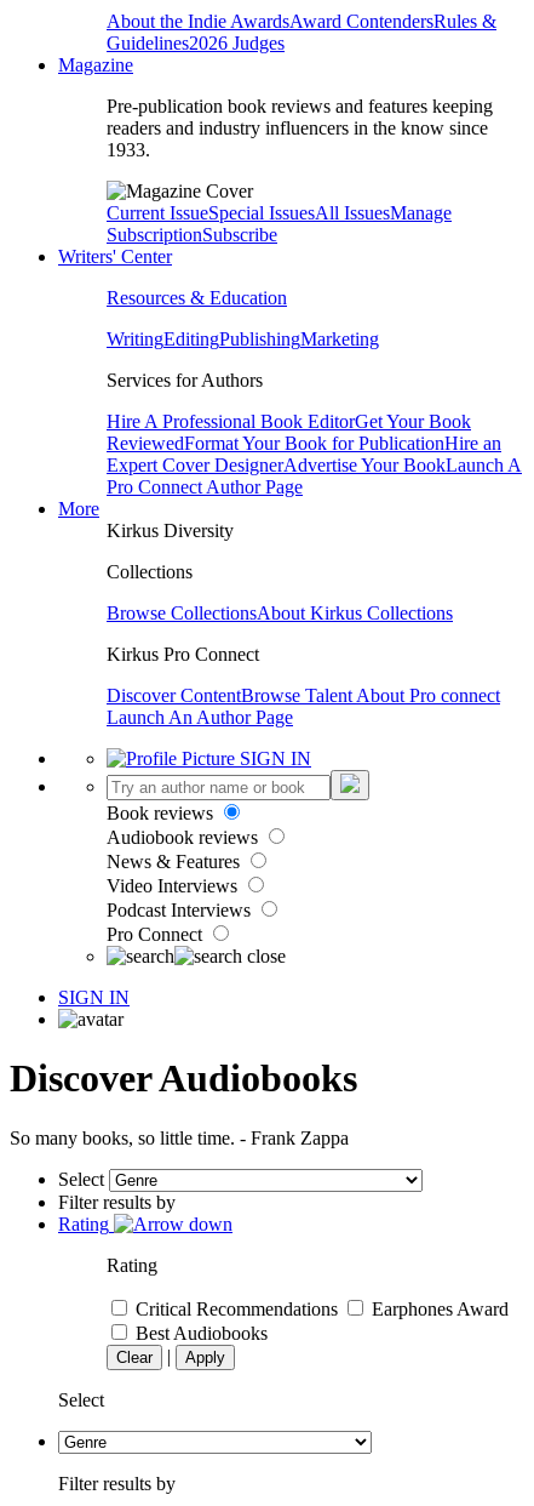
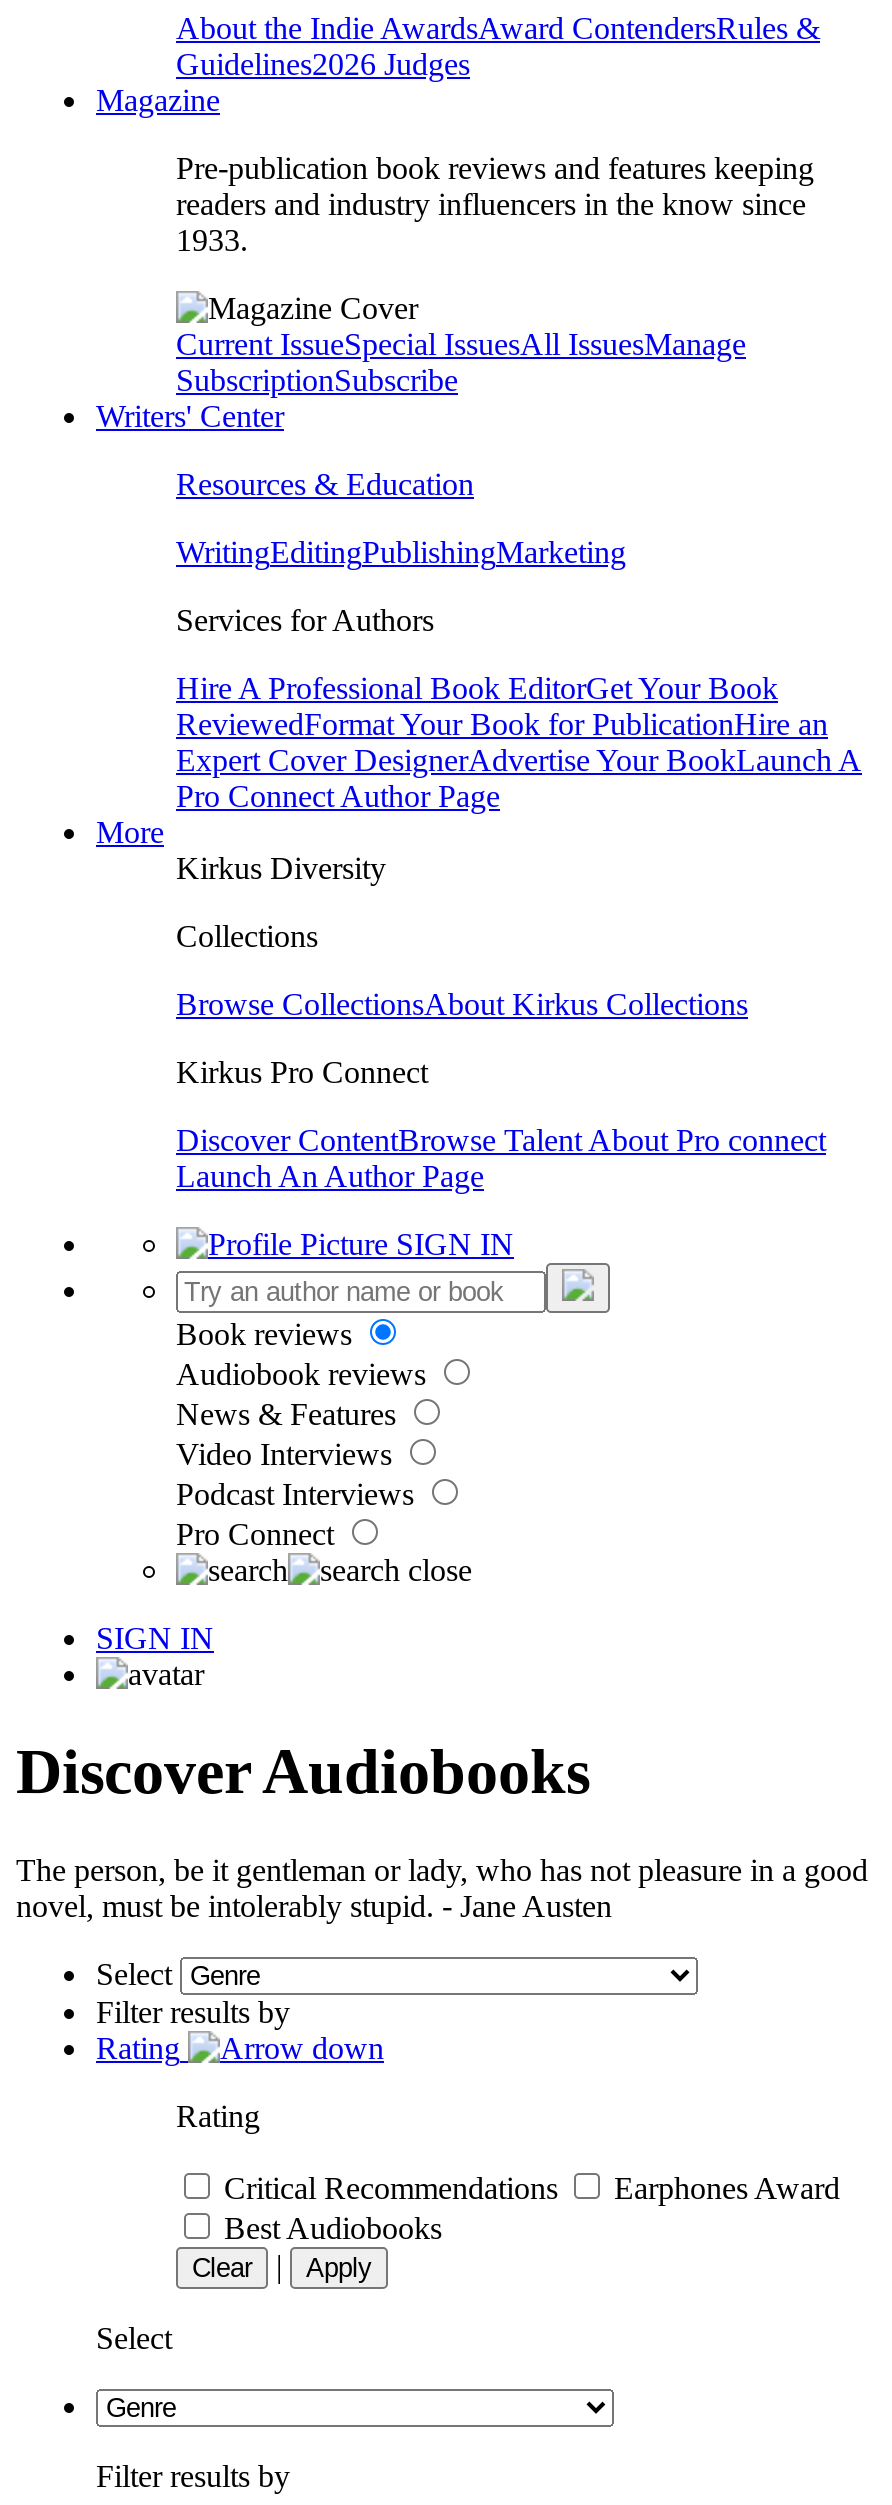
- So many books, so little time. - Frank Zappa
+ The person, be it gentleman or lady, who has not pleasure in a good
+ novel, must be intolerably stupid. - Jane Austen
